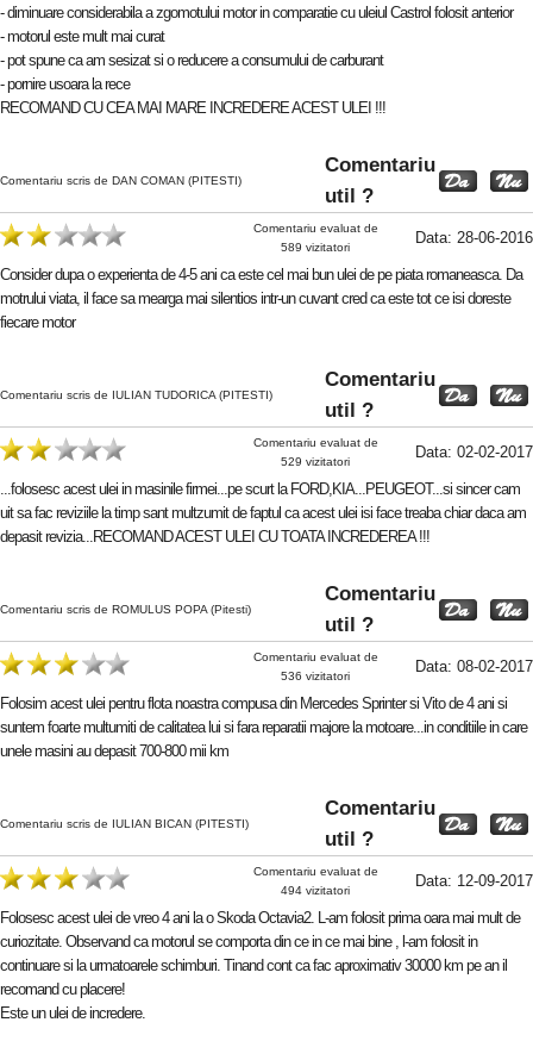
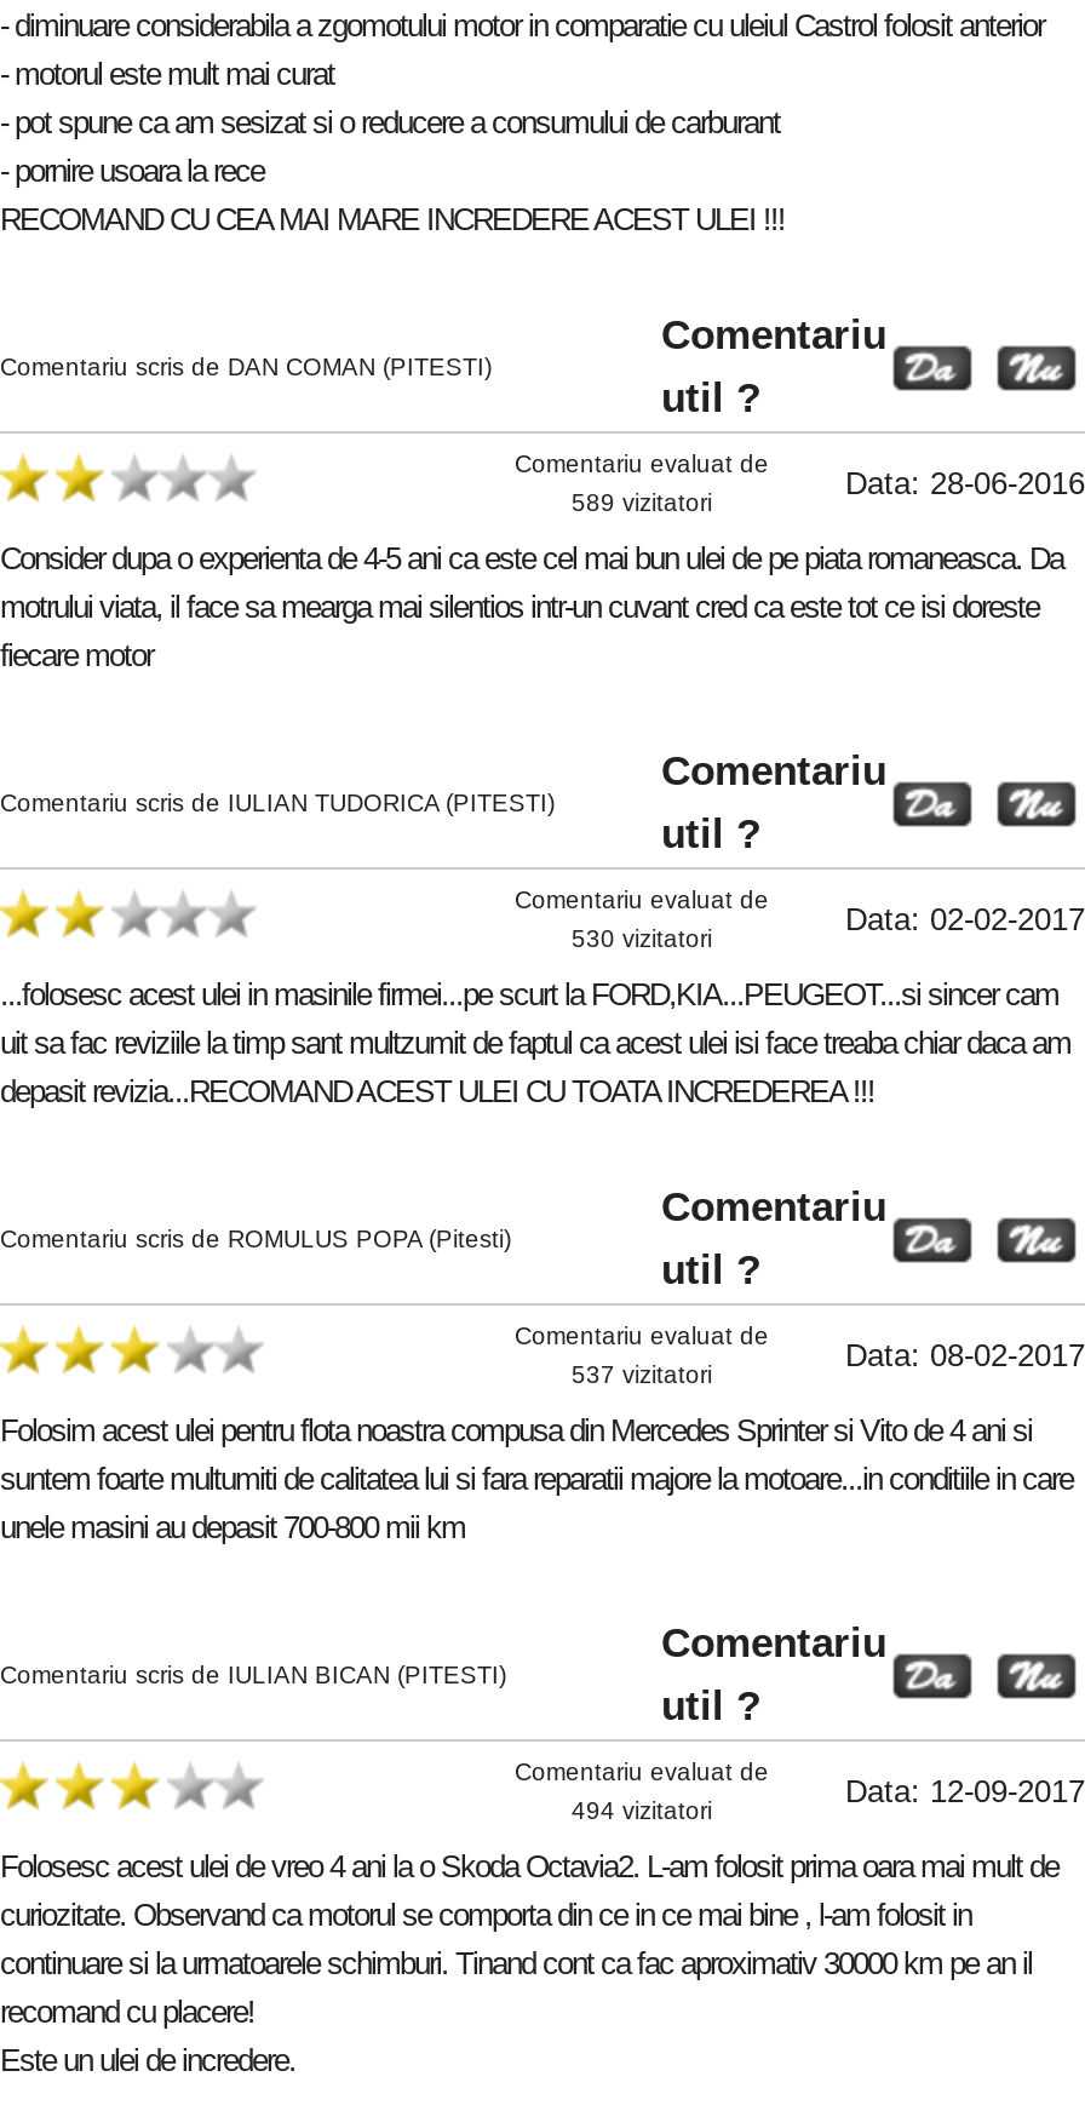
- 529 vizitatori
+ 530 vizitatori

- 536 vizitatori
+ 537 vizitatori
